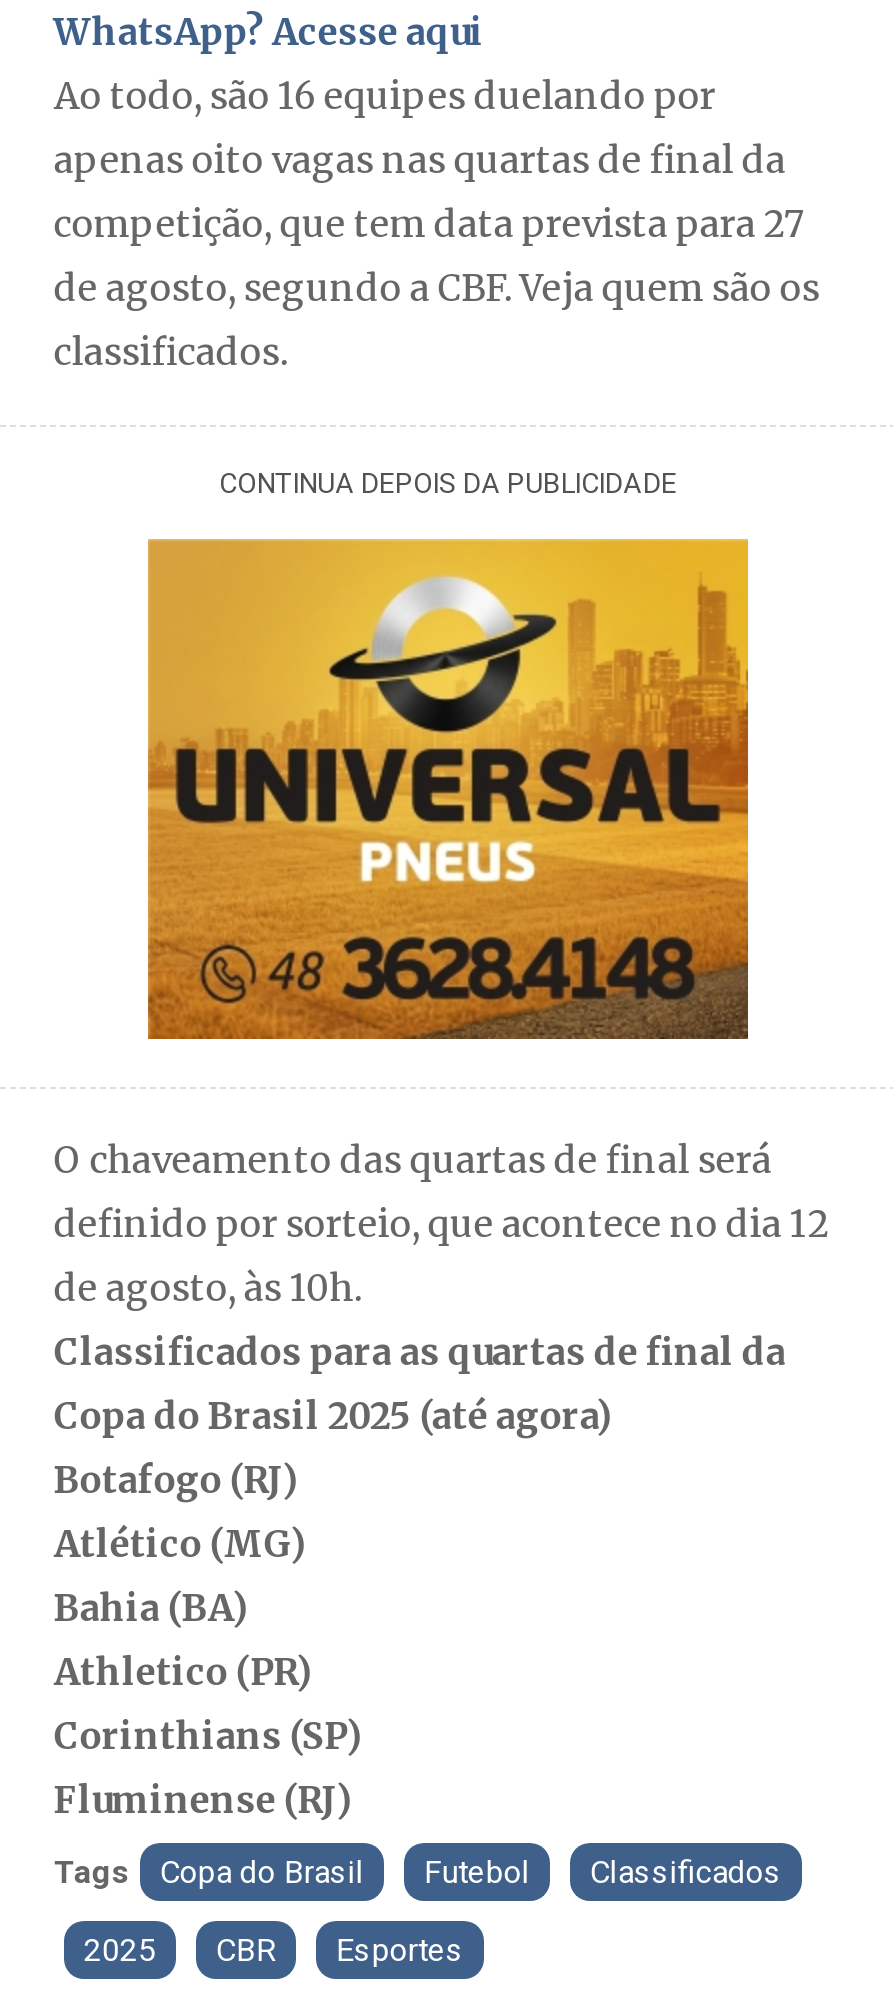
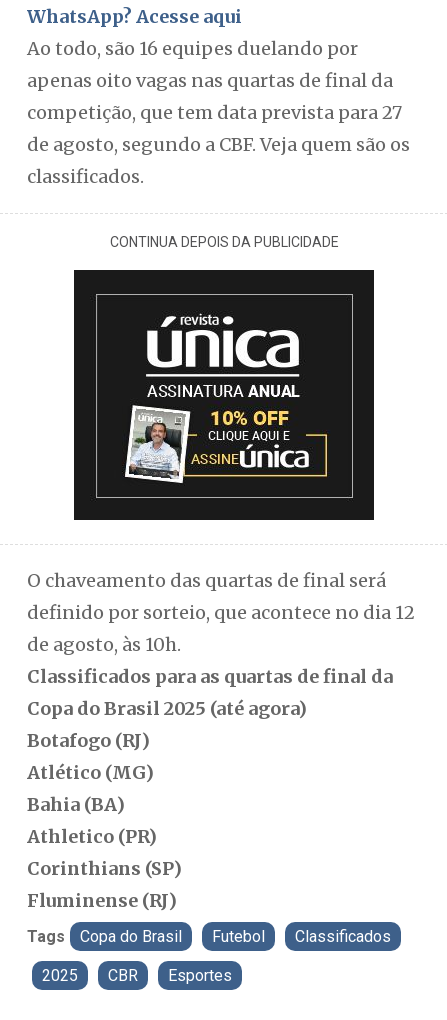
- [image]
+ [image]
